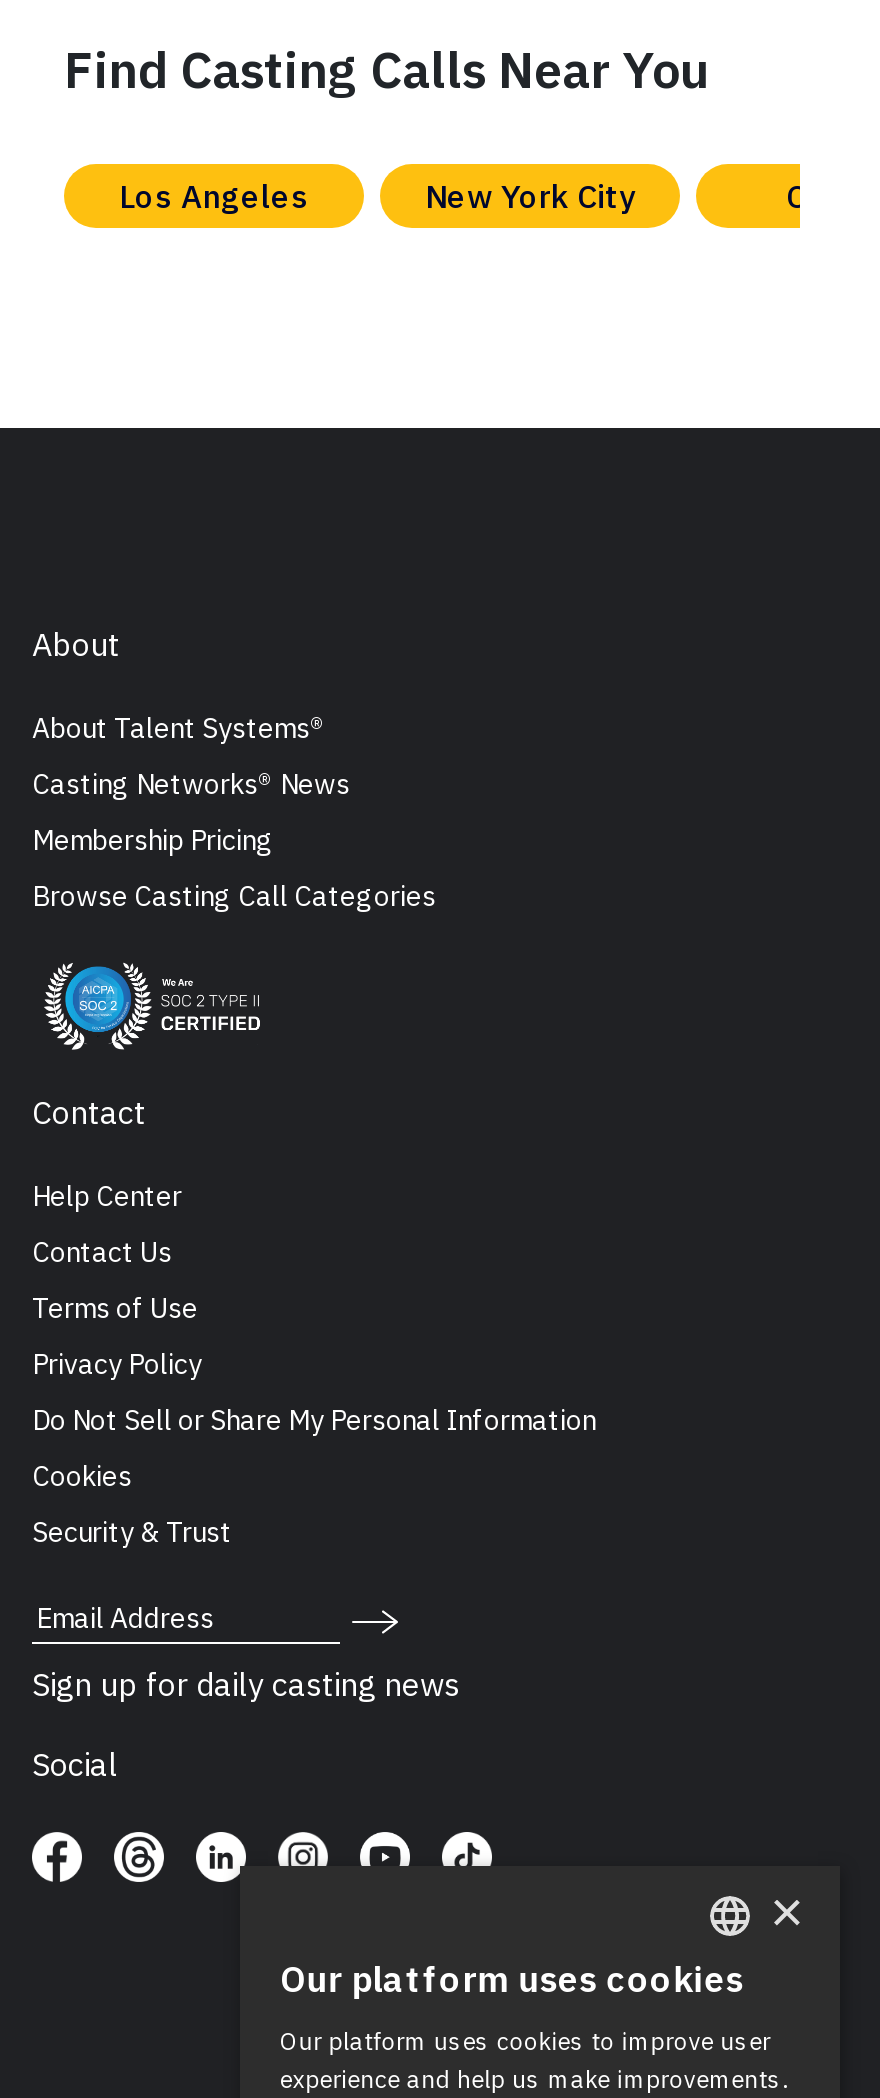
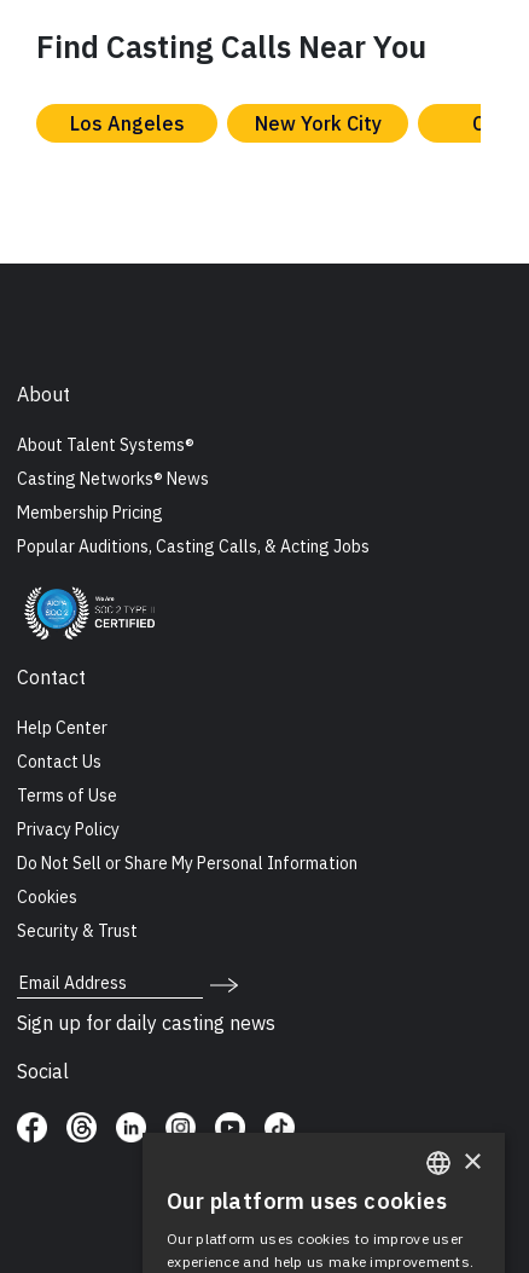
- Browse Casting Call Categories
+ Popular Auditions, Casting Calls, & Acting Jobs
